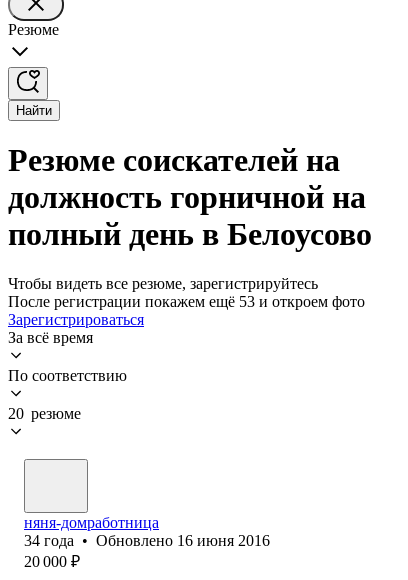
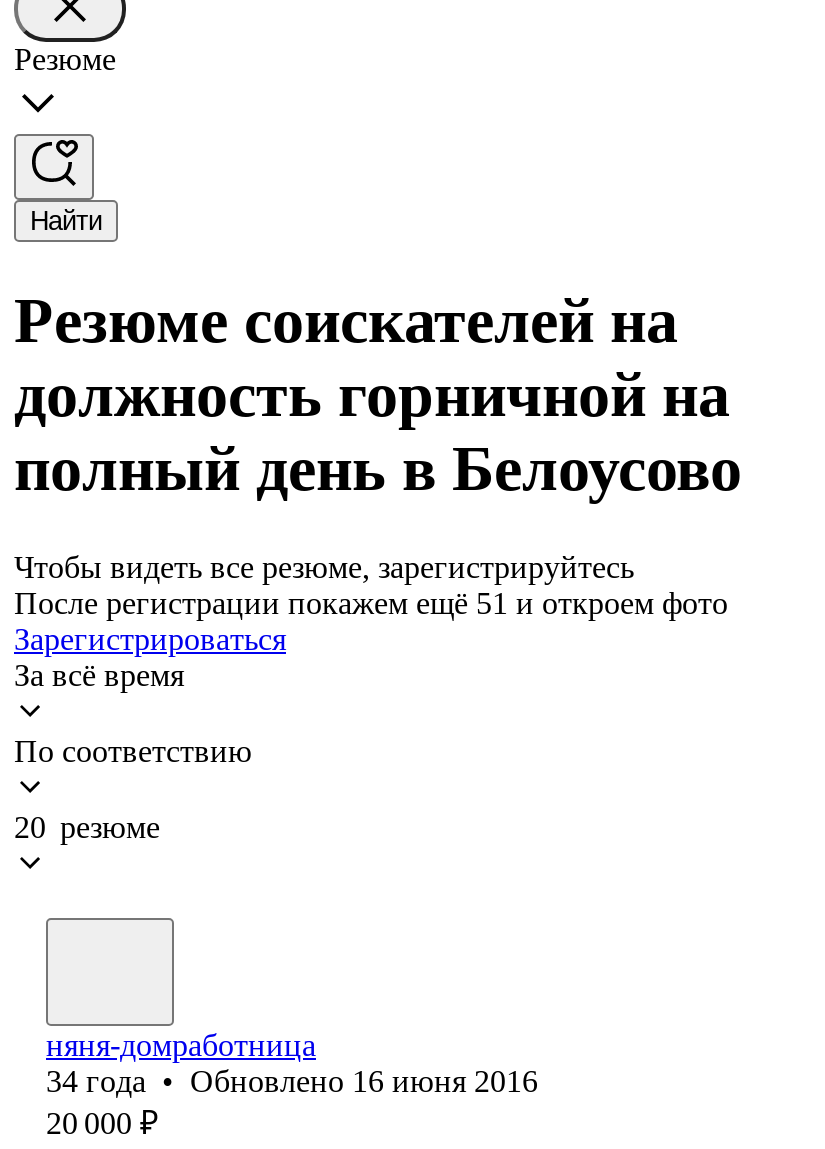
- После регистрации покажем ещё 53 и откроем фото
+ После регистрации покажем ещё 51 и откроем фото
